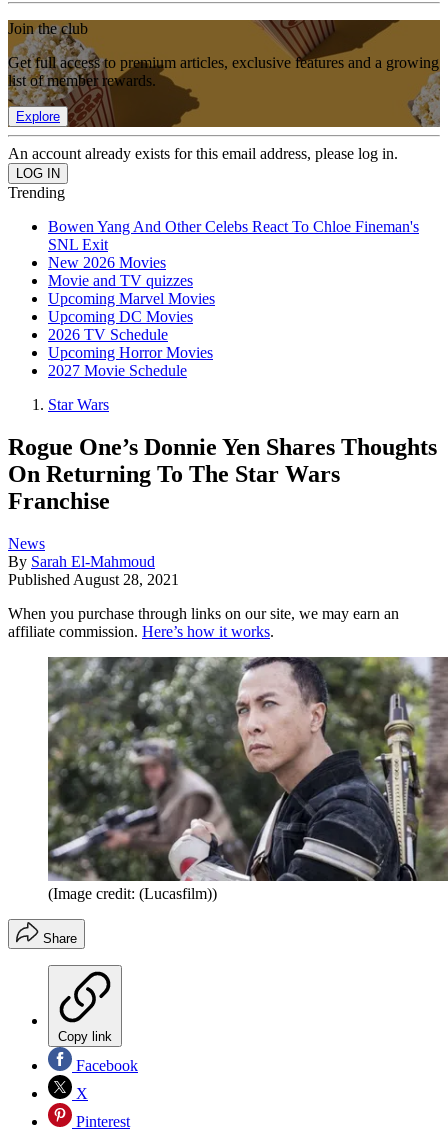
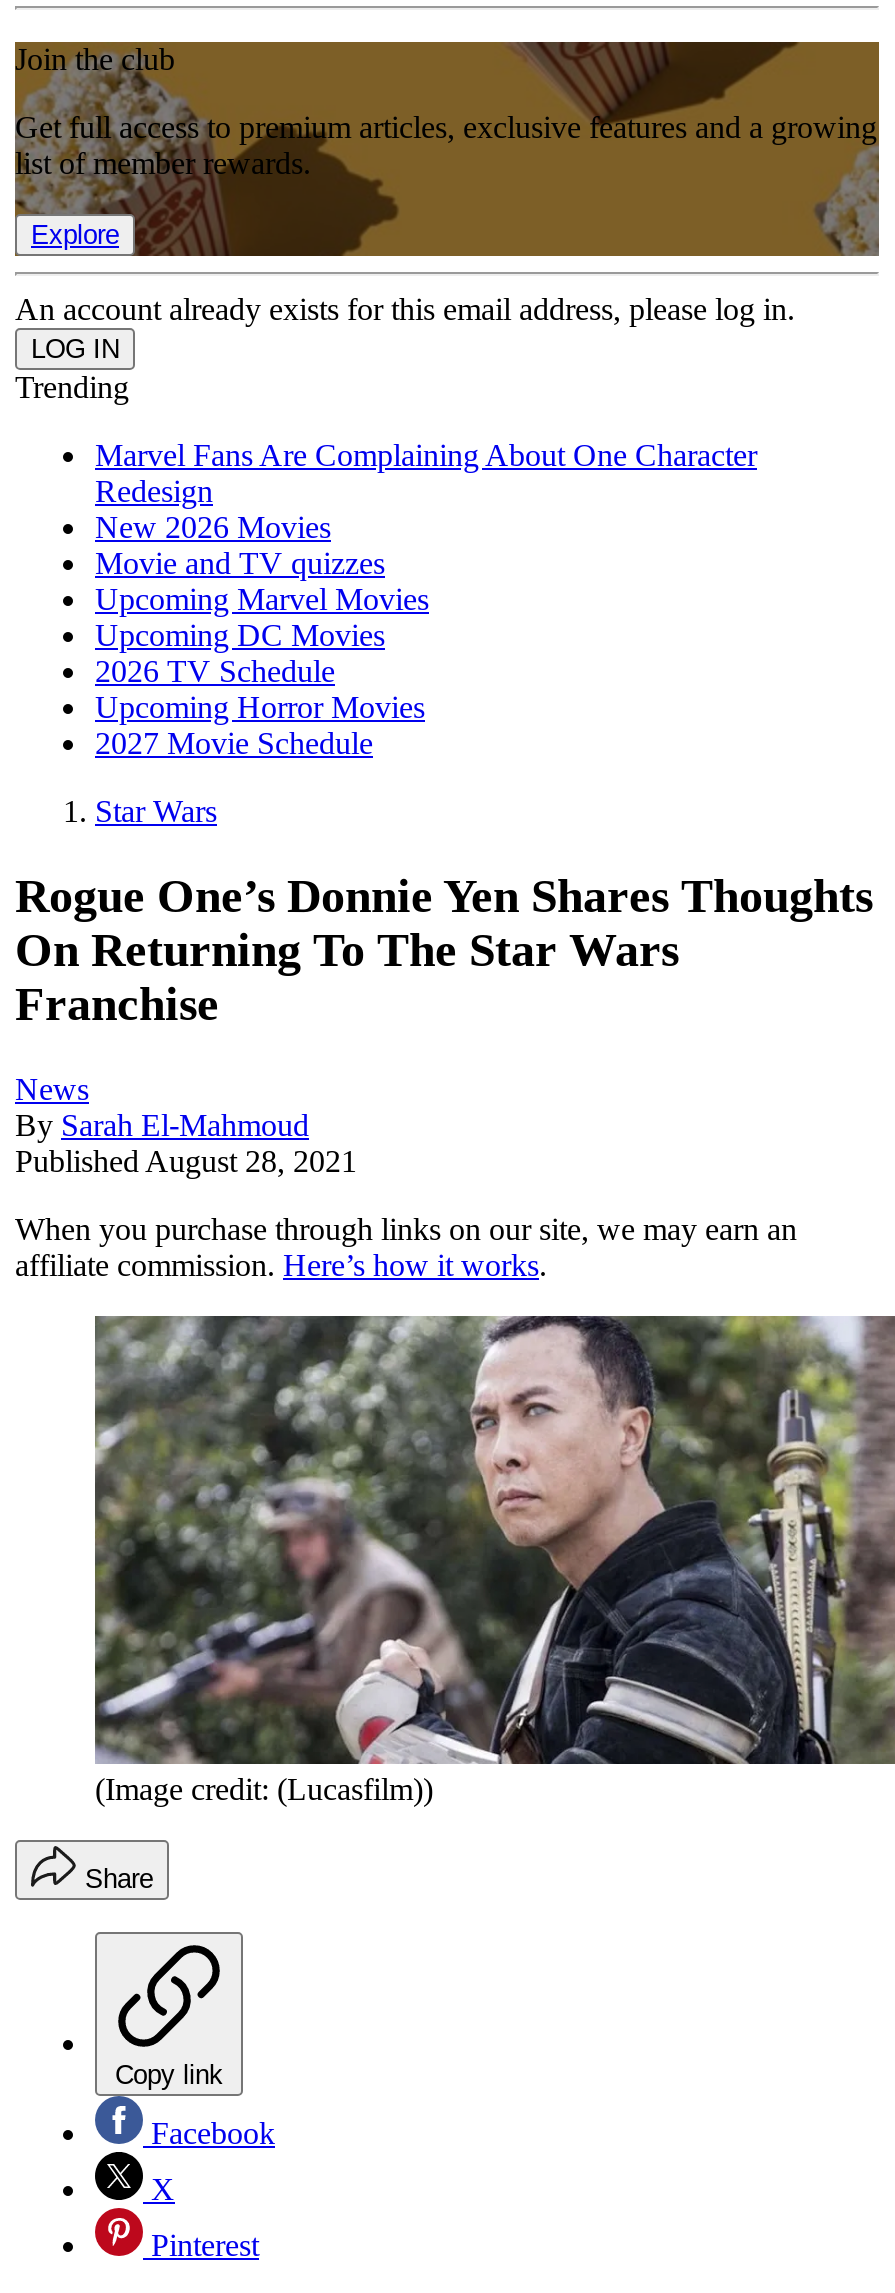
- Bowen Yang And Other Celebs React To Chloe Fineman's
- SNL Exit
+ Marvel Fans Are Complaining About One Character
+ Redesign
